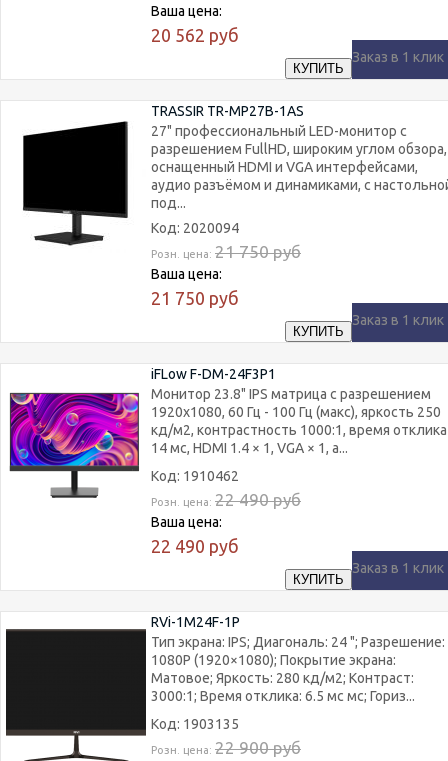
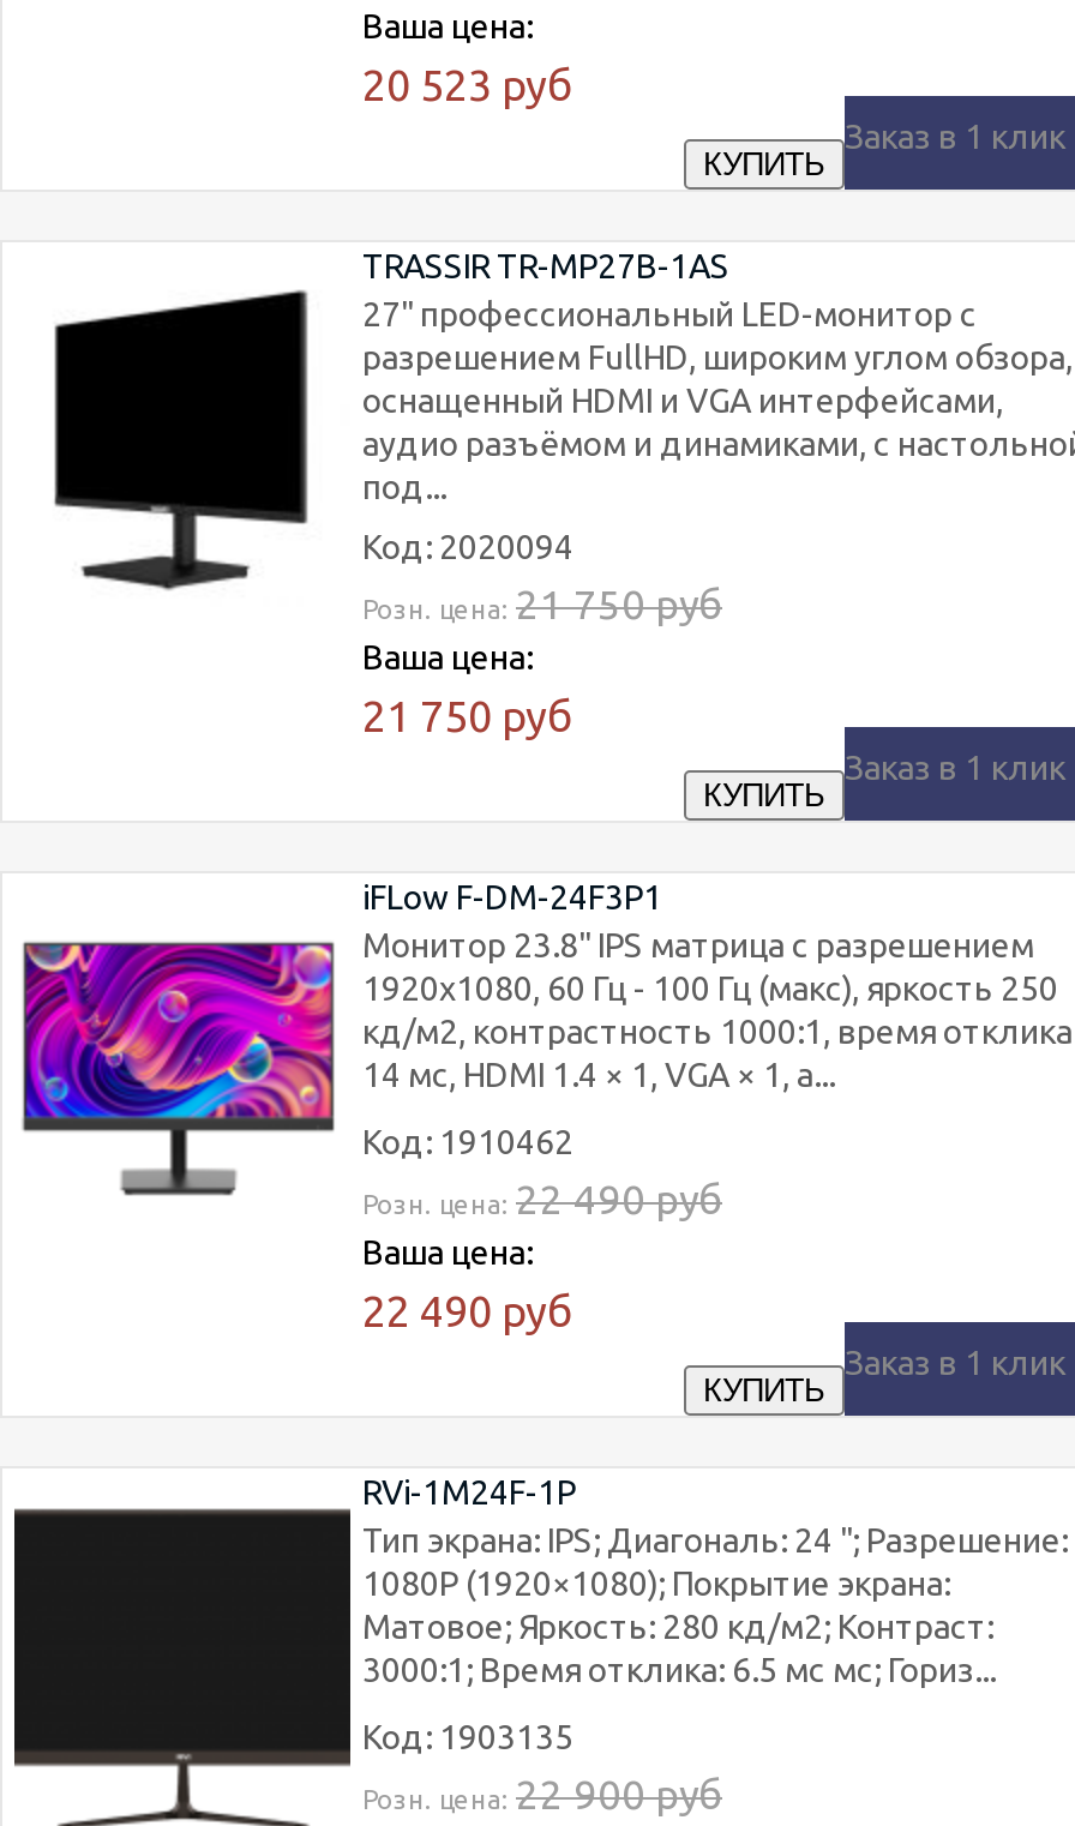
- 20 562 руб
+ 20 523 руб
